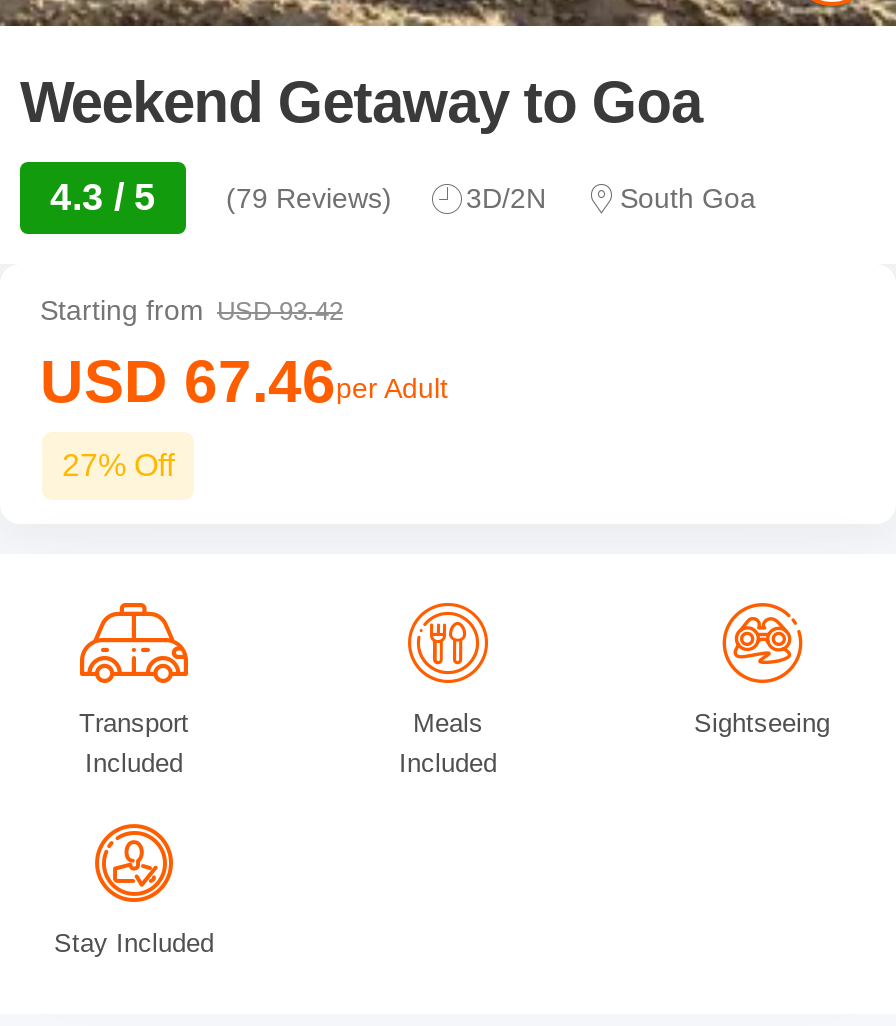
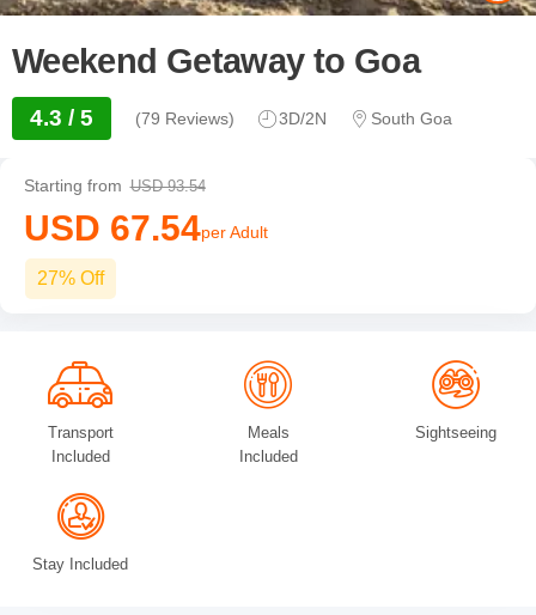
- Starting from USD 93.42
+ Starting from USD 93.54

- USD 67.46per Adult
+ USD 67.54per Adult
